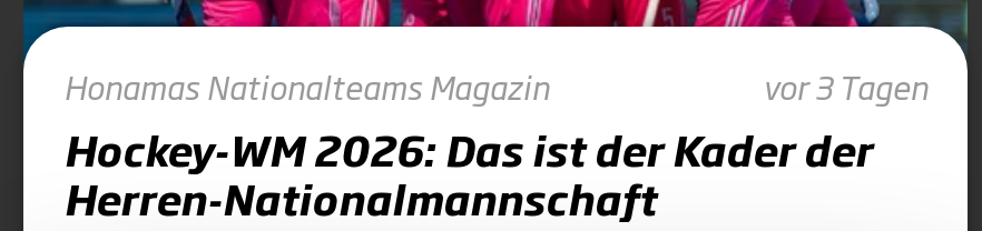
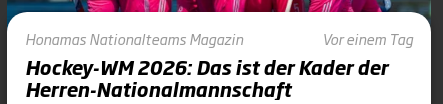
- vor 3 Tagen
+ Vor einem Tag
